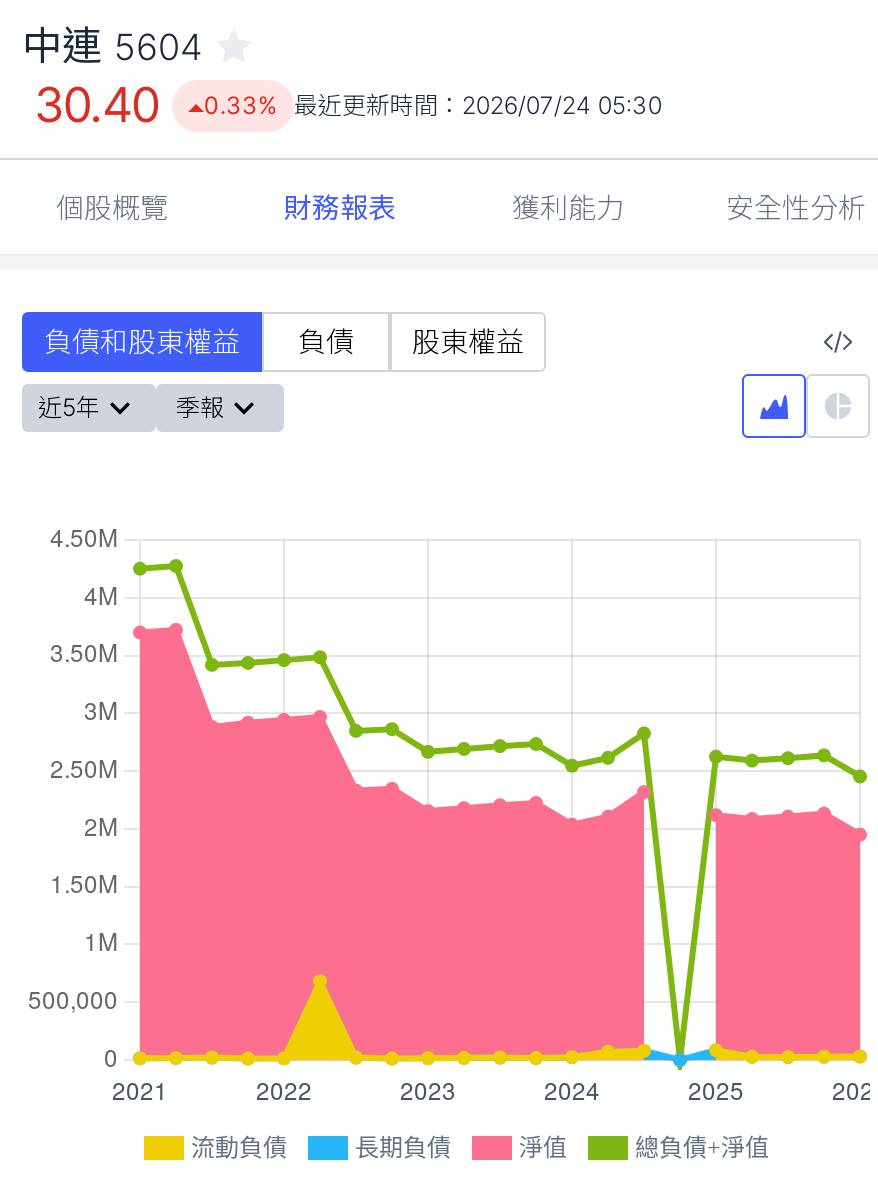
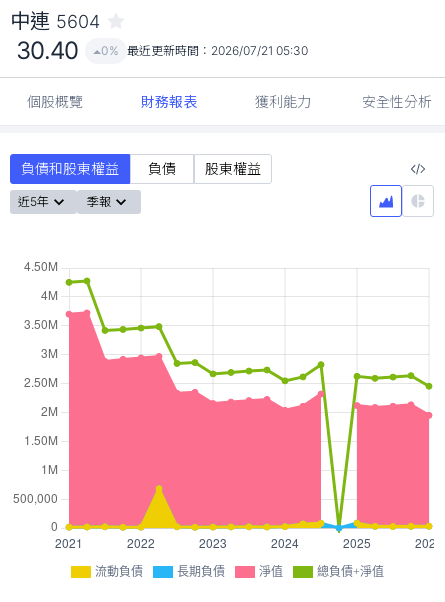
- 0.33% 最近更新時間：2026/07/24 05:30
+ 0% 最近更新時間：2026/07/21 05:30
